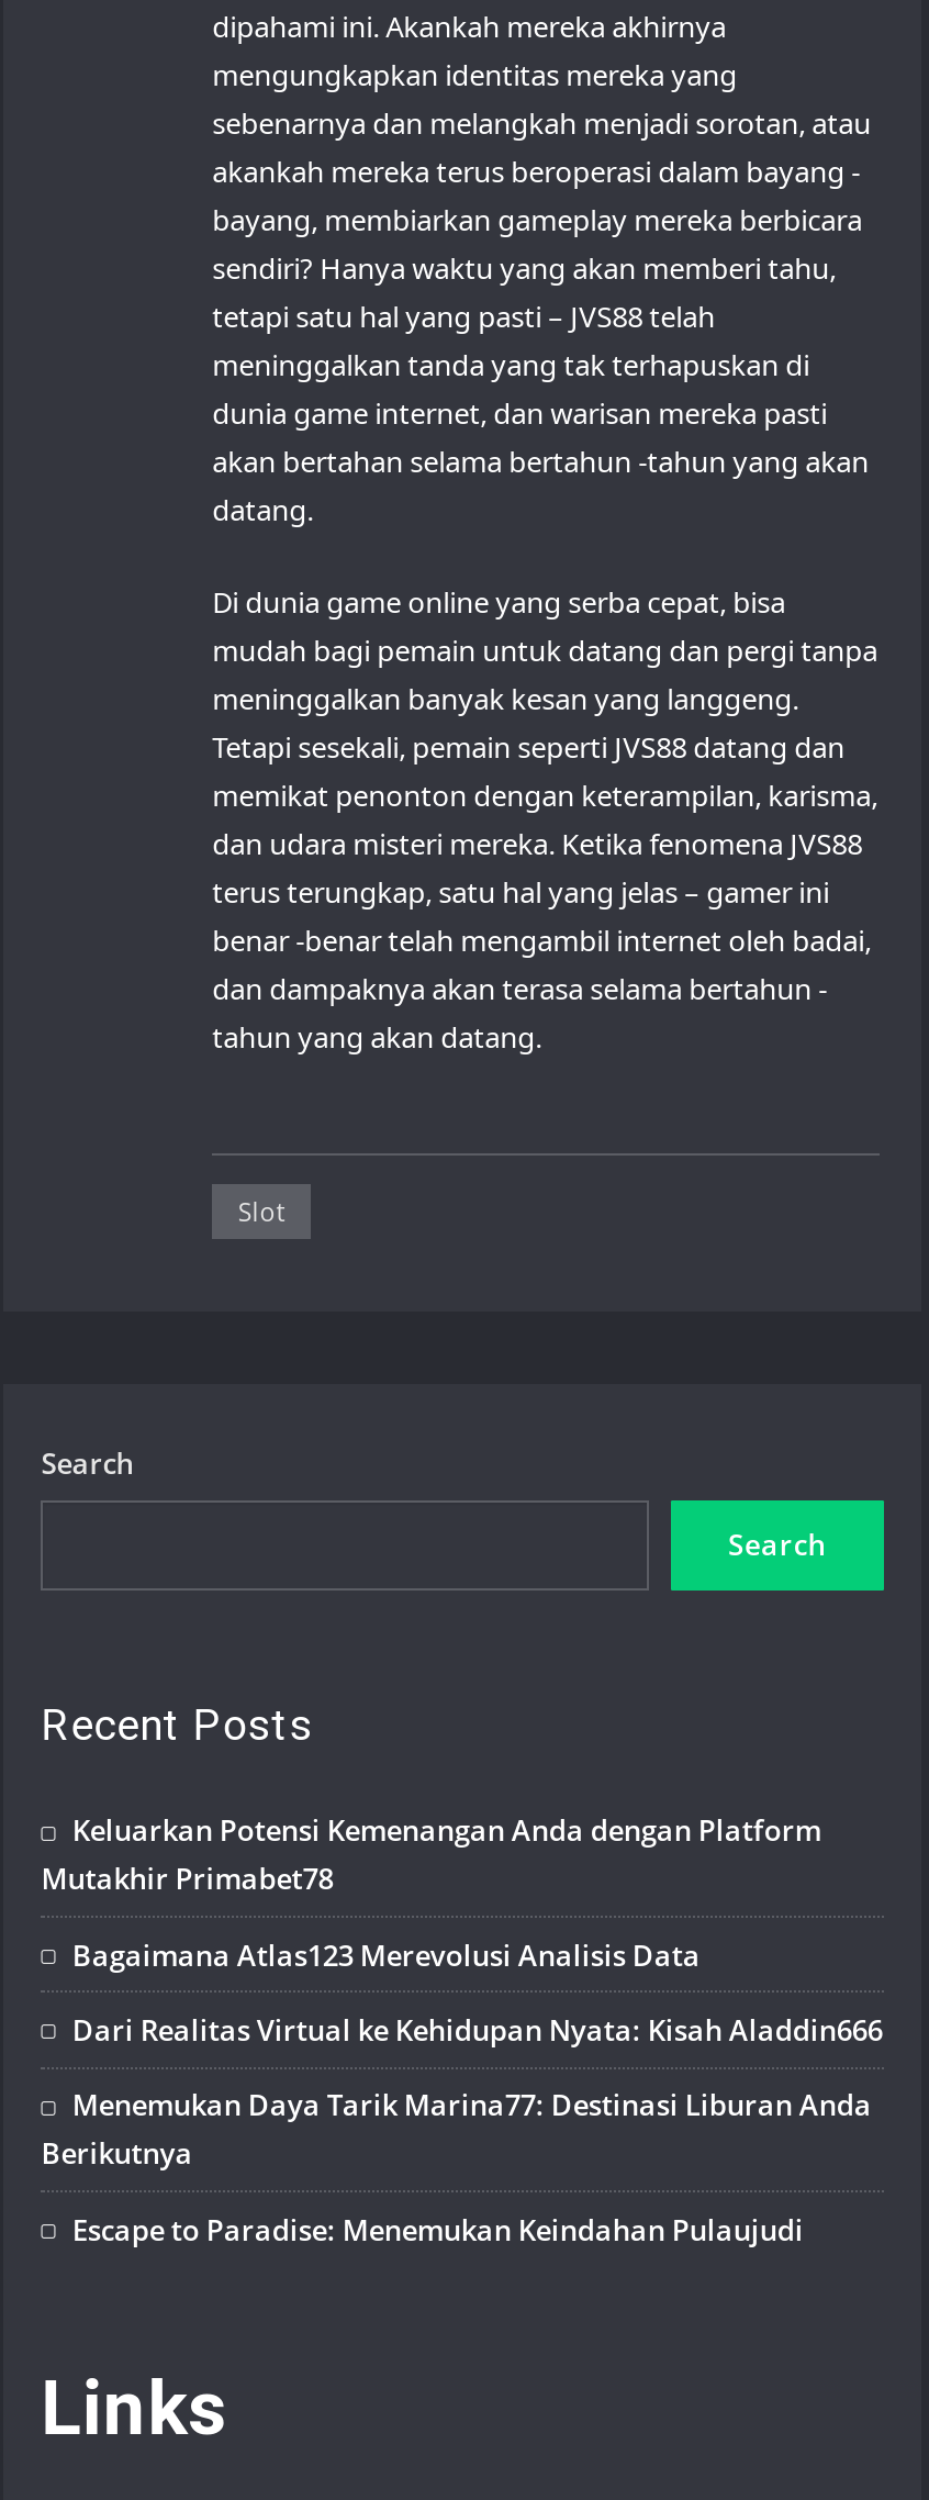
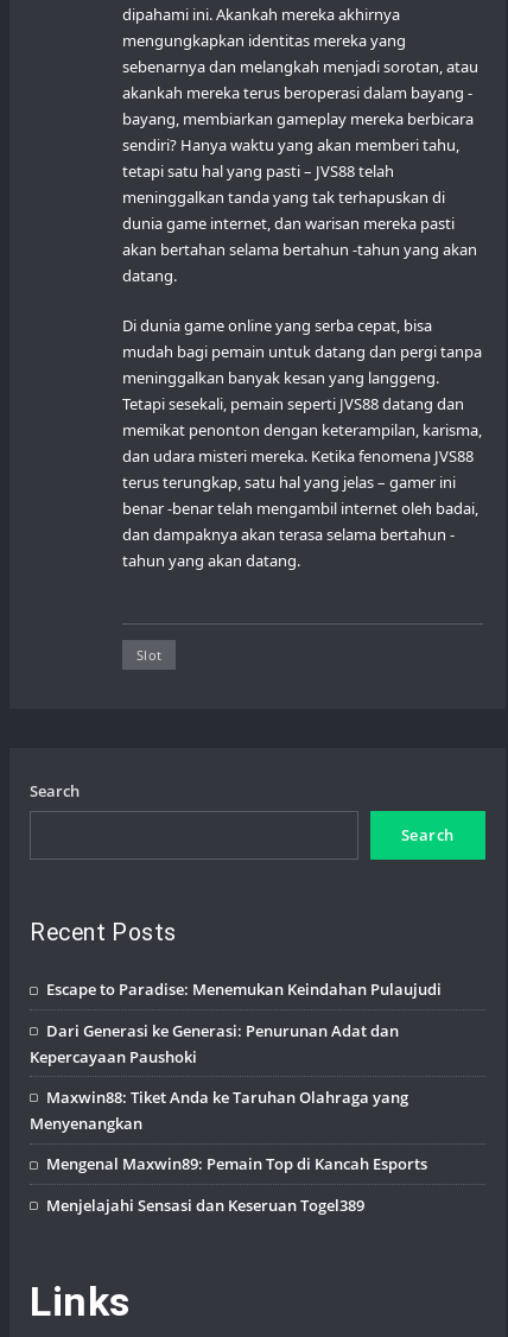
- Keluarkan Potensi Kemenangan Anda dengan Platform
- Mutakhir Primabet78
- Bagaimana Atlas123 Merevolusi Analisis Data
- Dari Realitas Virtual ke Kehidupan Nyata: Kisah Aladdin666
- Menemukan Daya Tarik Marina77: Destinasi Liburan Anda
- Berikutnya

moved up: Escape to Paradise: Menemukan Keindahan Pulaujudi

+ Dari Generasi ke Generasi: Penurunan Adat dan
+ Kepercayaan Paushoki
+ Maxwin88: Tiket Anda ke Taruhan Olahraga yang
+ Menyenangkan
+ Mengenal Maxwin89: Pemain Top di Kancah Esports
+ Menjelajahi Sensasi dan Keseruan Togel389
